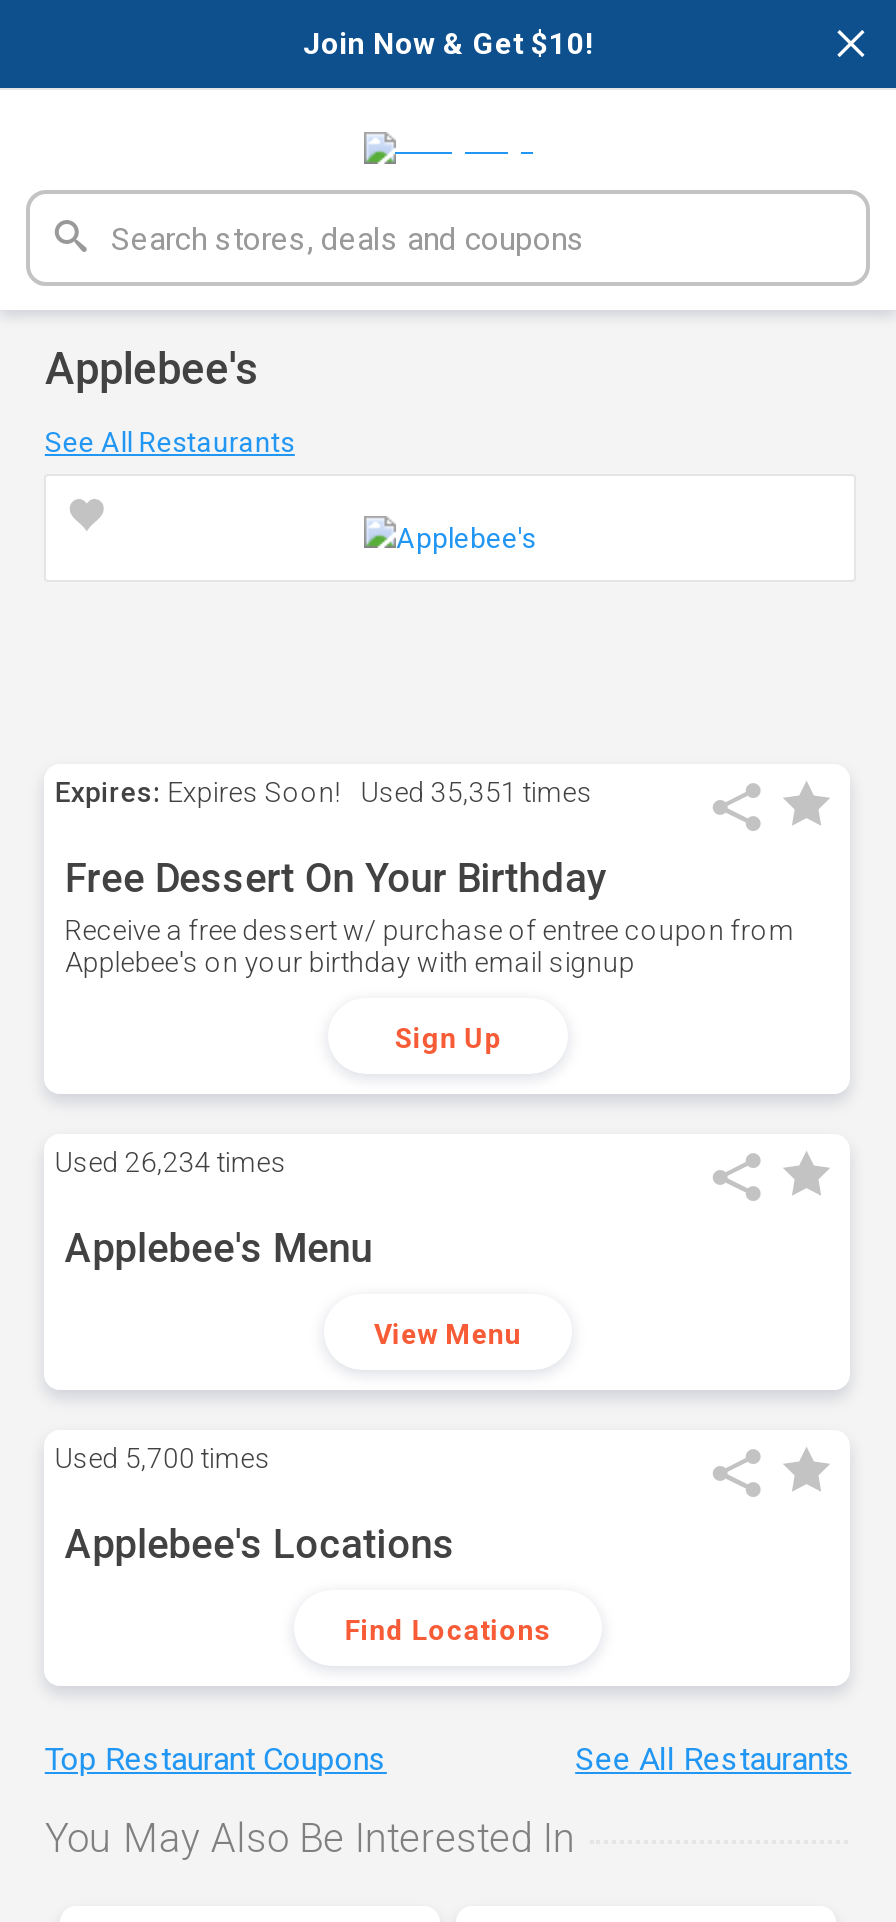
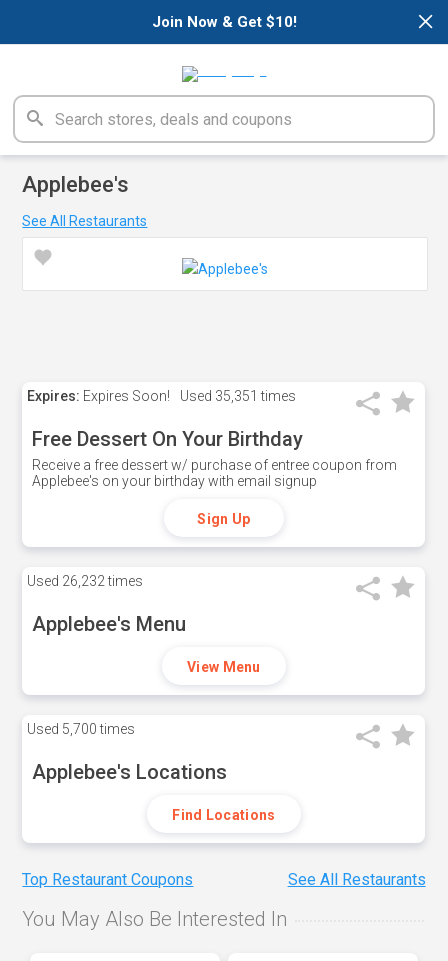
- Used 26,234 times
+ Used 26,232 times
